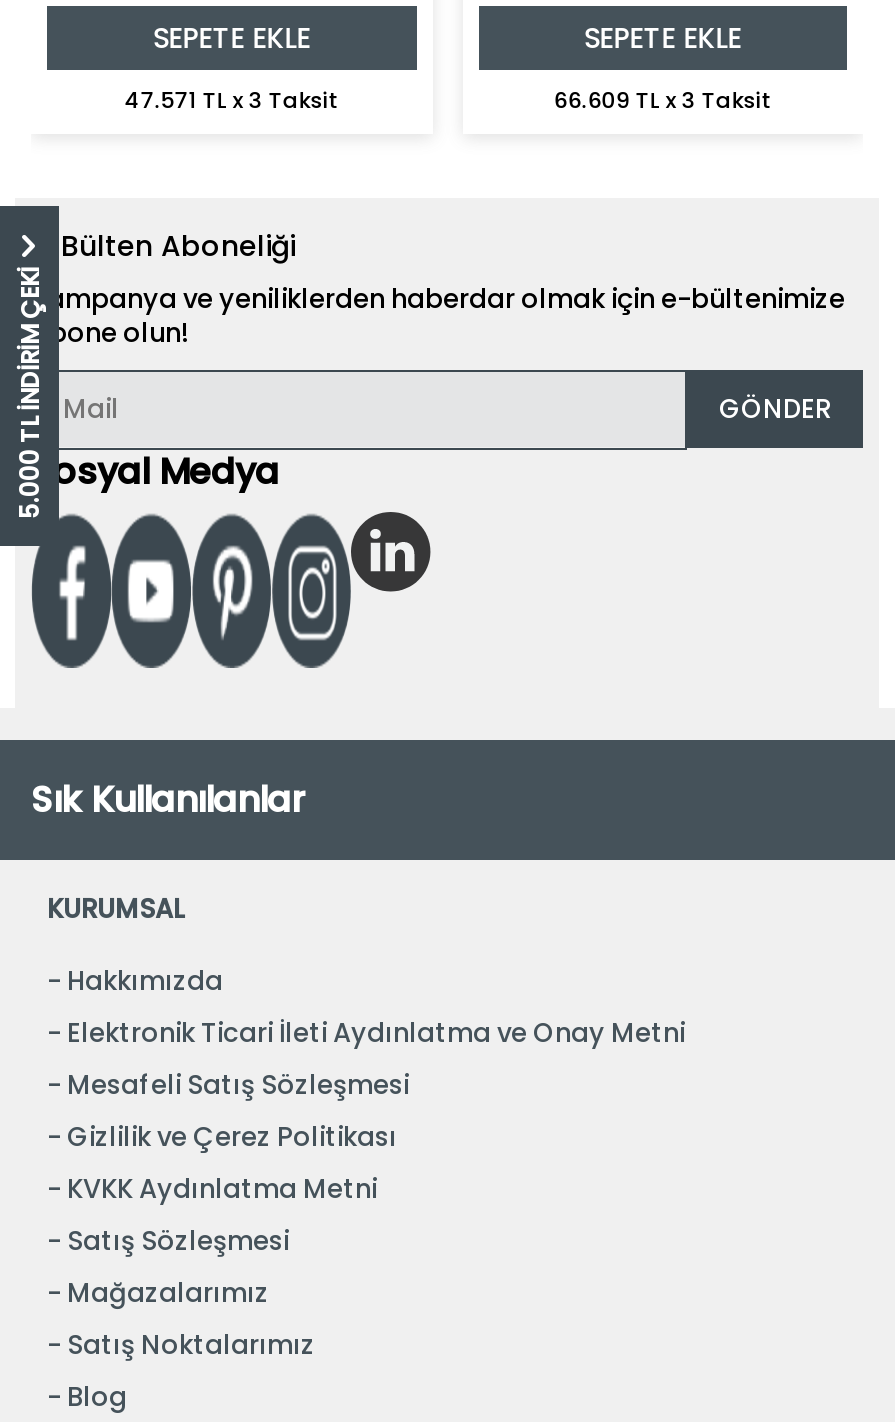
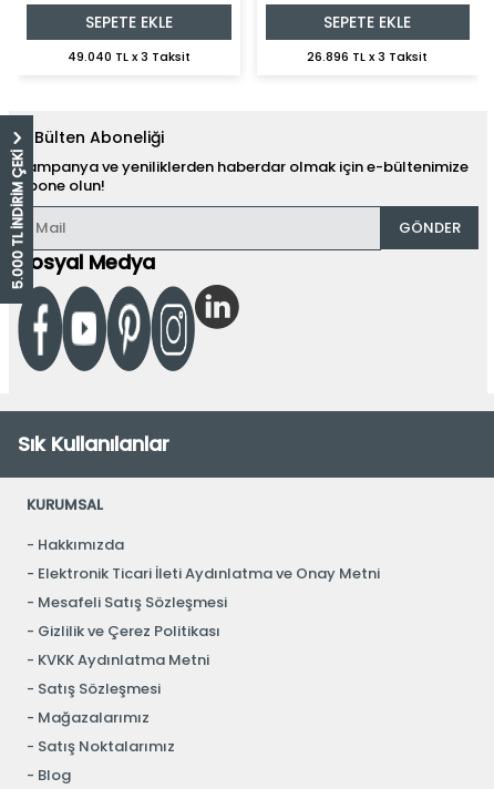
- 47.571 TL x 3 Taksit
+ 49.040 TL x 3 Taksit

- 66.609 TL x 3 Taksit
+ 26.896 TL x 3 Taksit
